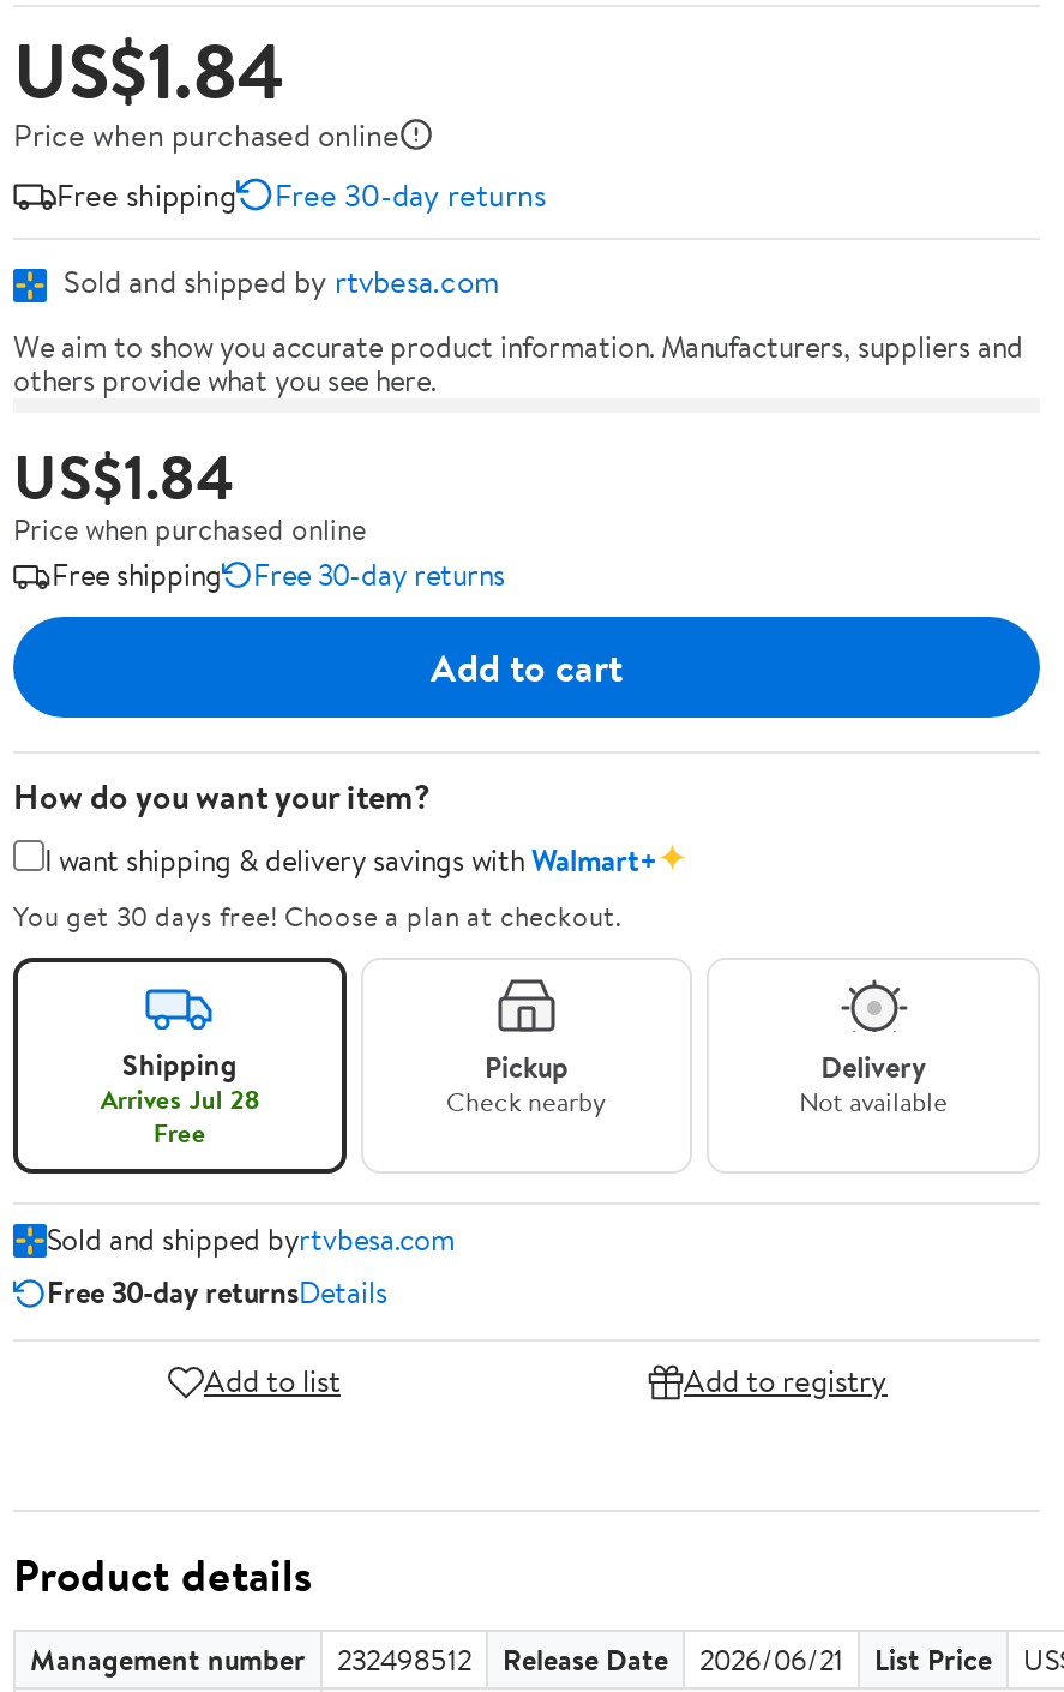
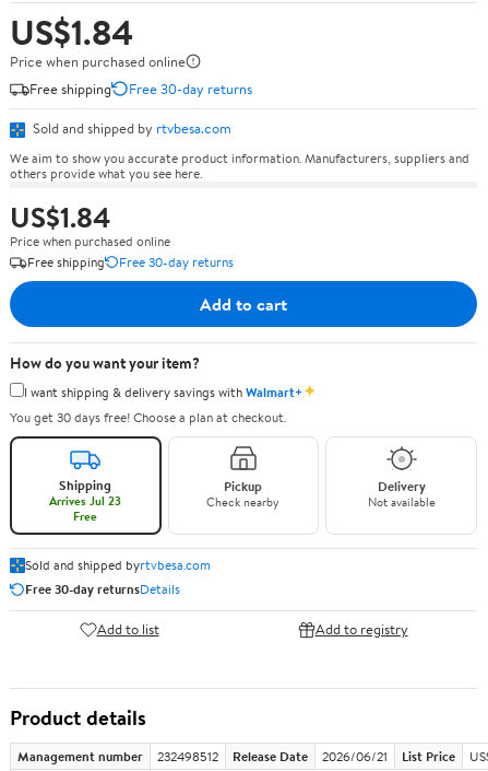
- Arrives Jul 28
+ Arrives Jul 23
